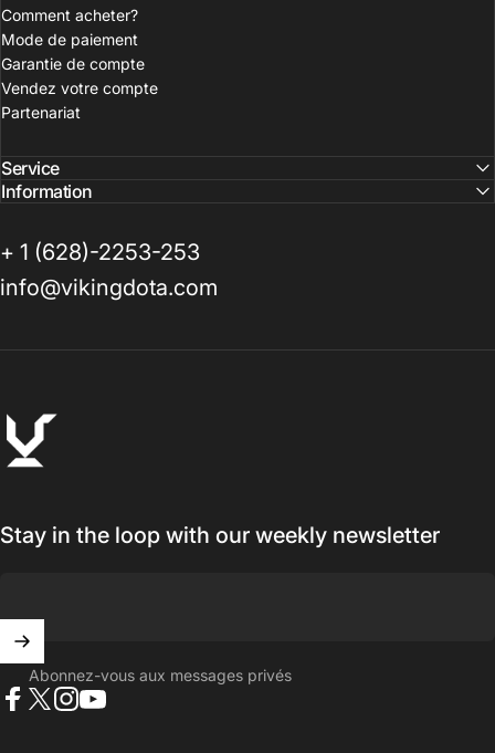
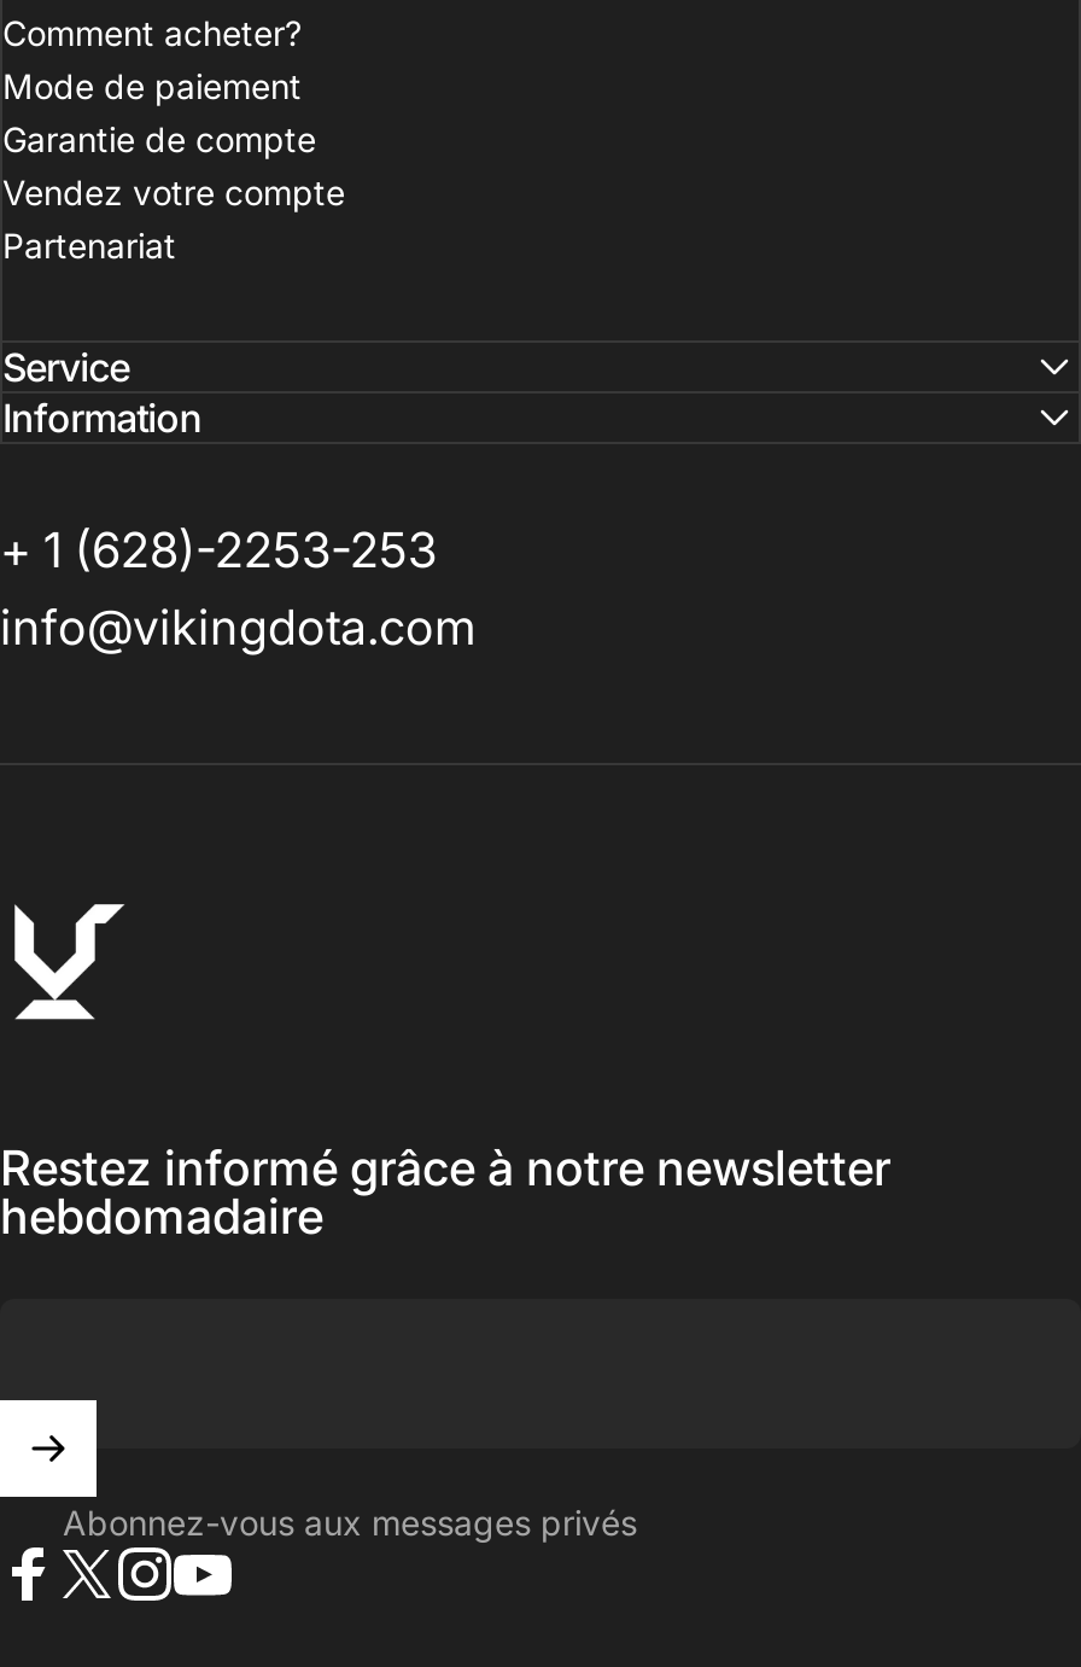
- Stay in the loop with our weekly newsletter
+ Restez informé grâce à notre newsletter
+ hebdomadaire
